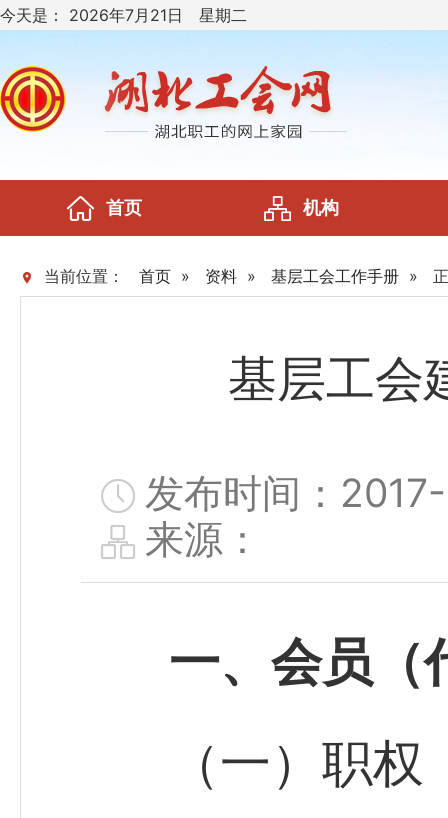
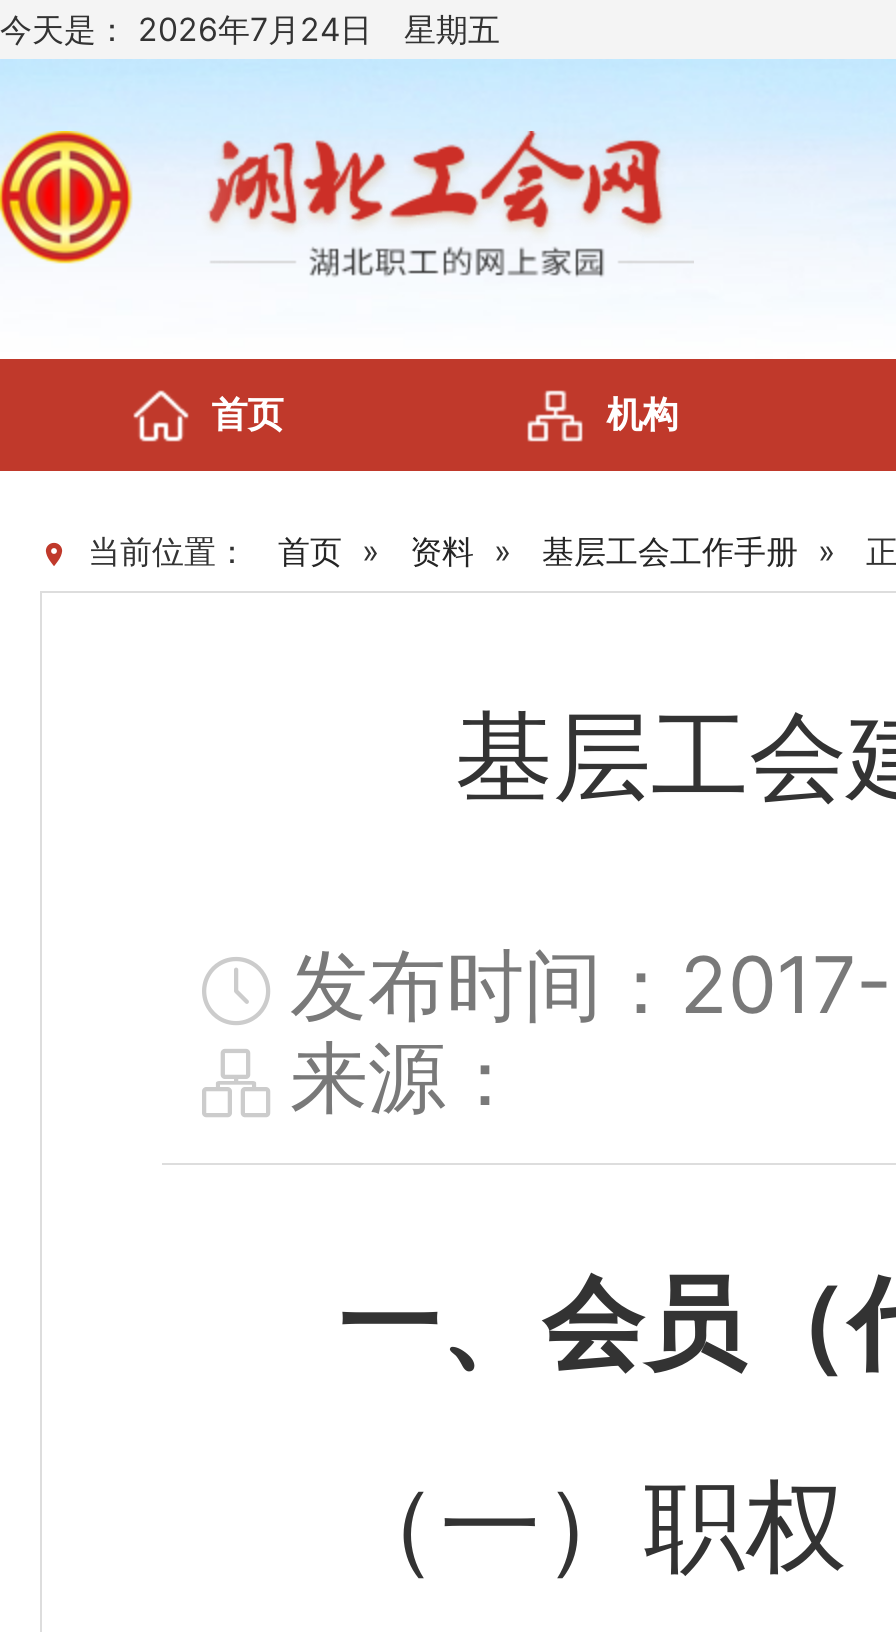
- 今天是：2026年7月21日 星期二
+ 今天是：2026年7月24日 星期五
